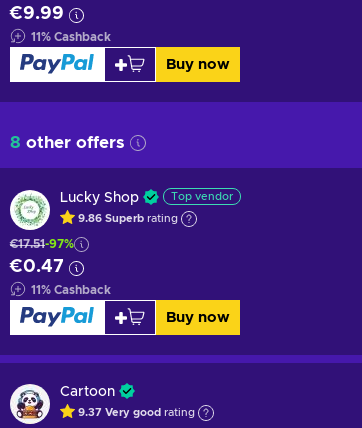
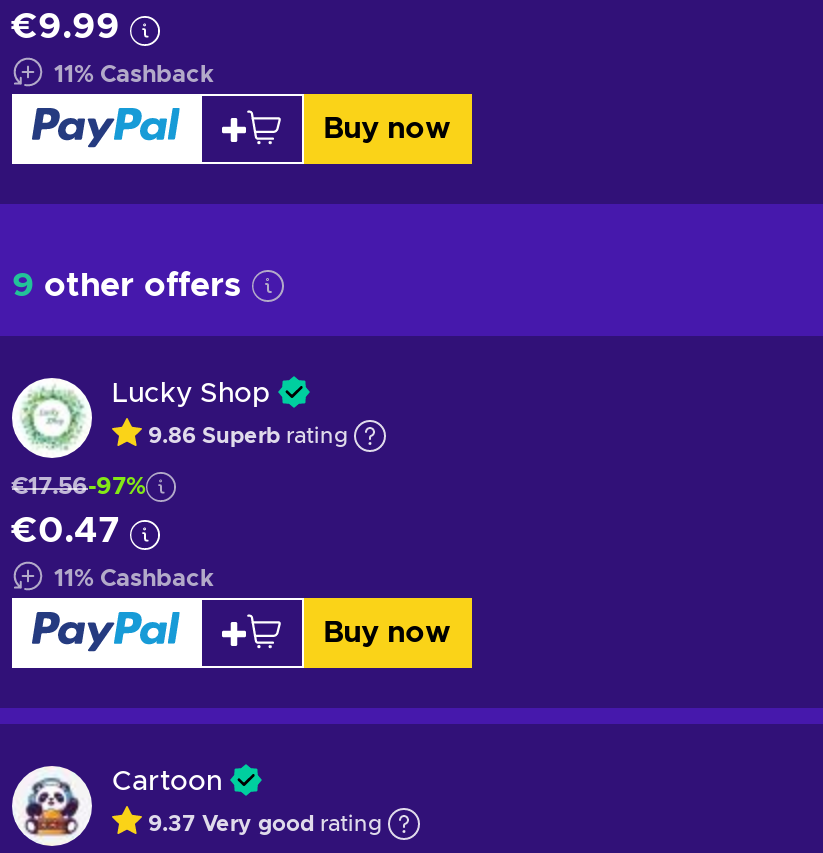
- 8 other offers
+ 9 other offers

- Top vendor

- €17.51-97%
+ €17.56-97%
